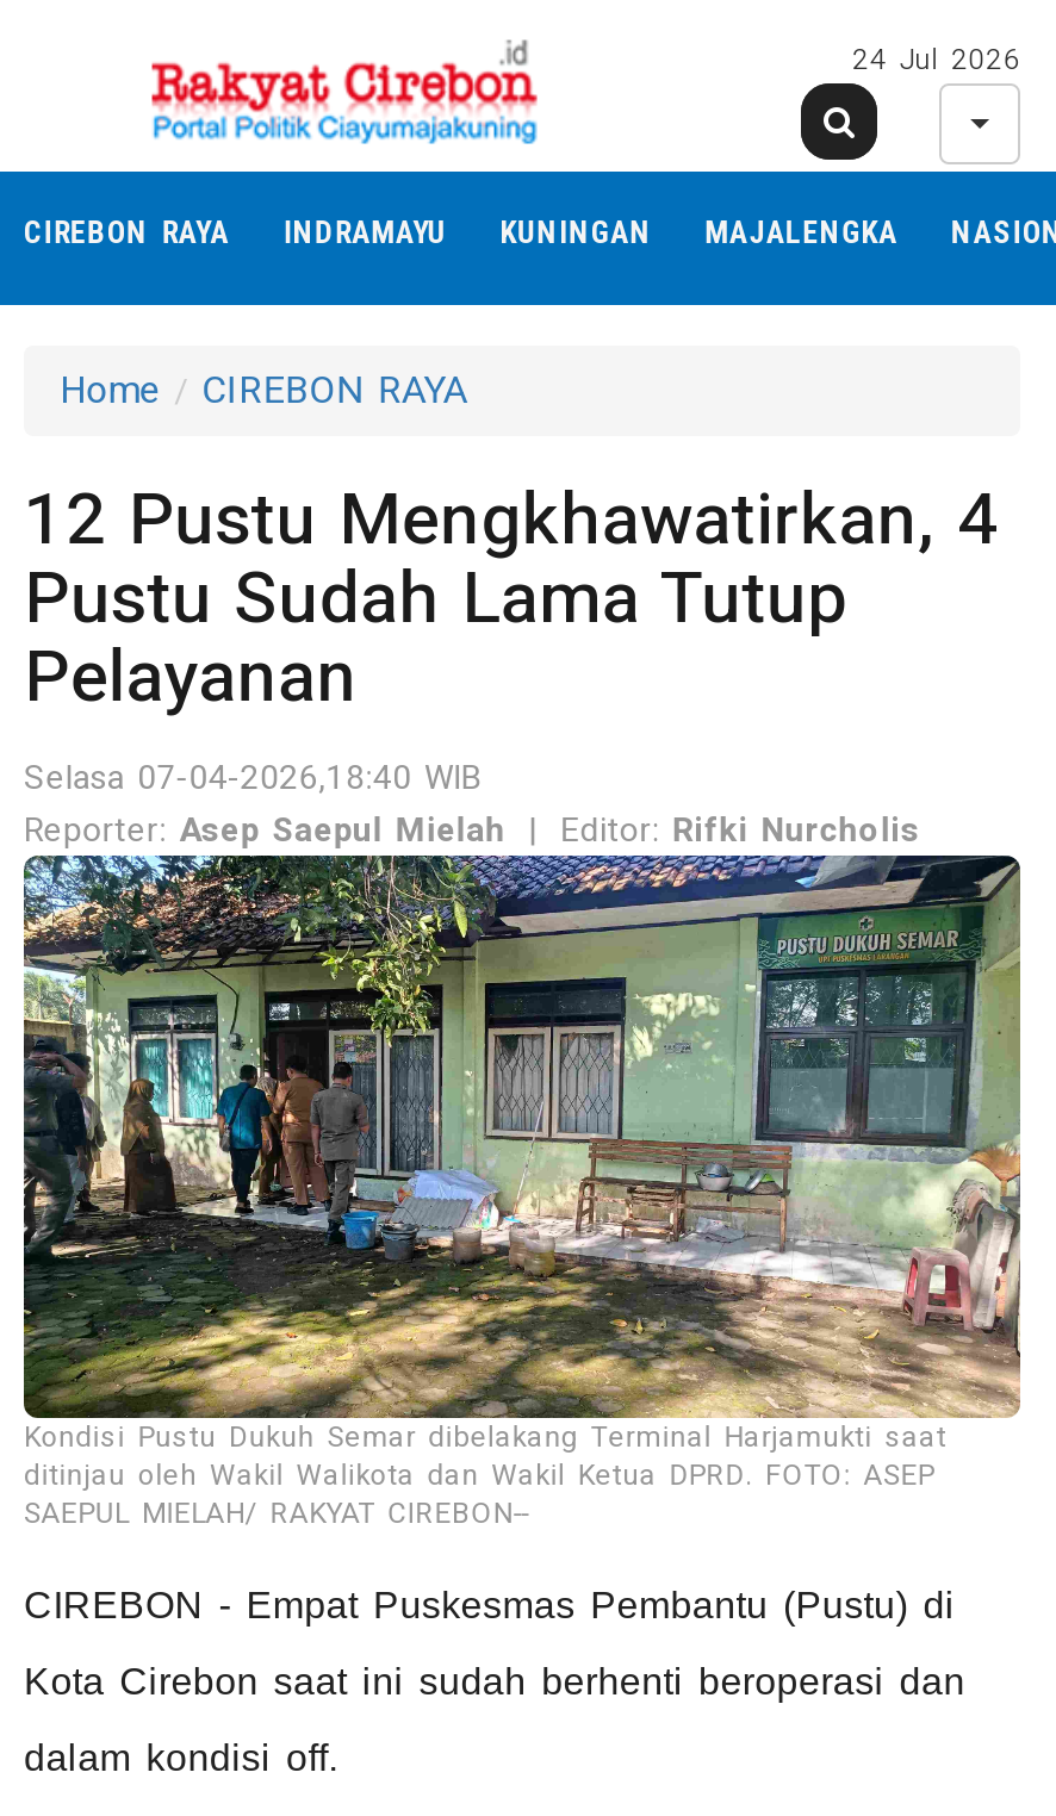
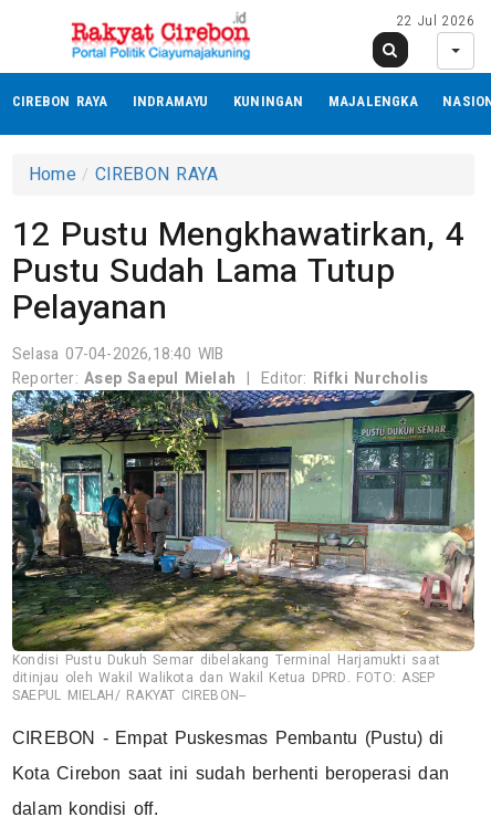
- 24 Jul 2026
+ 22 Jul 2026
